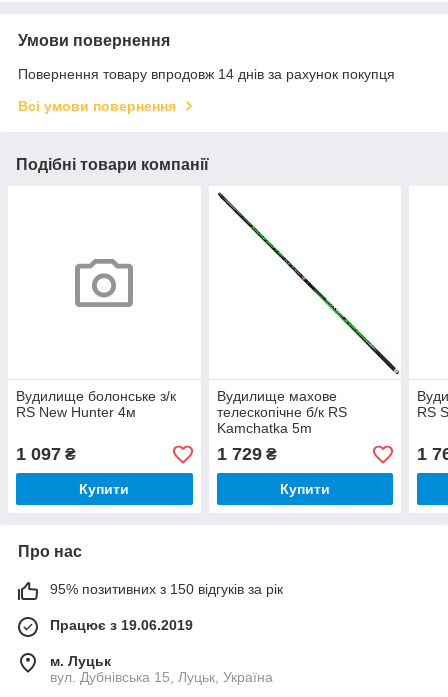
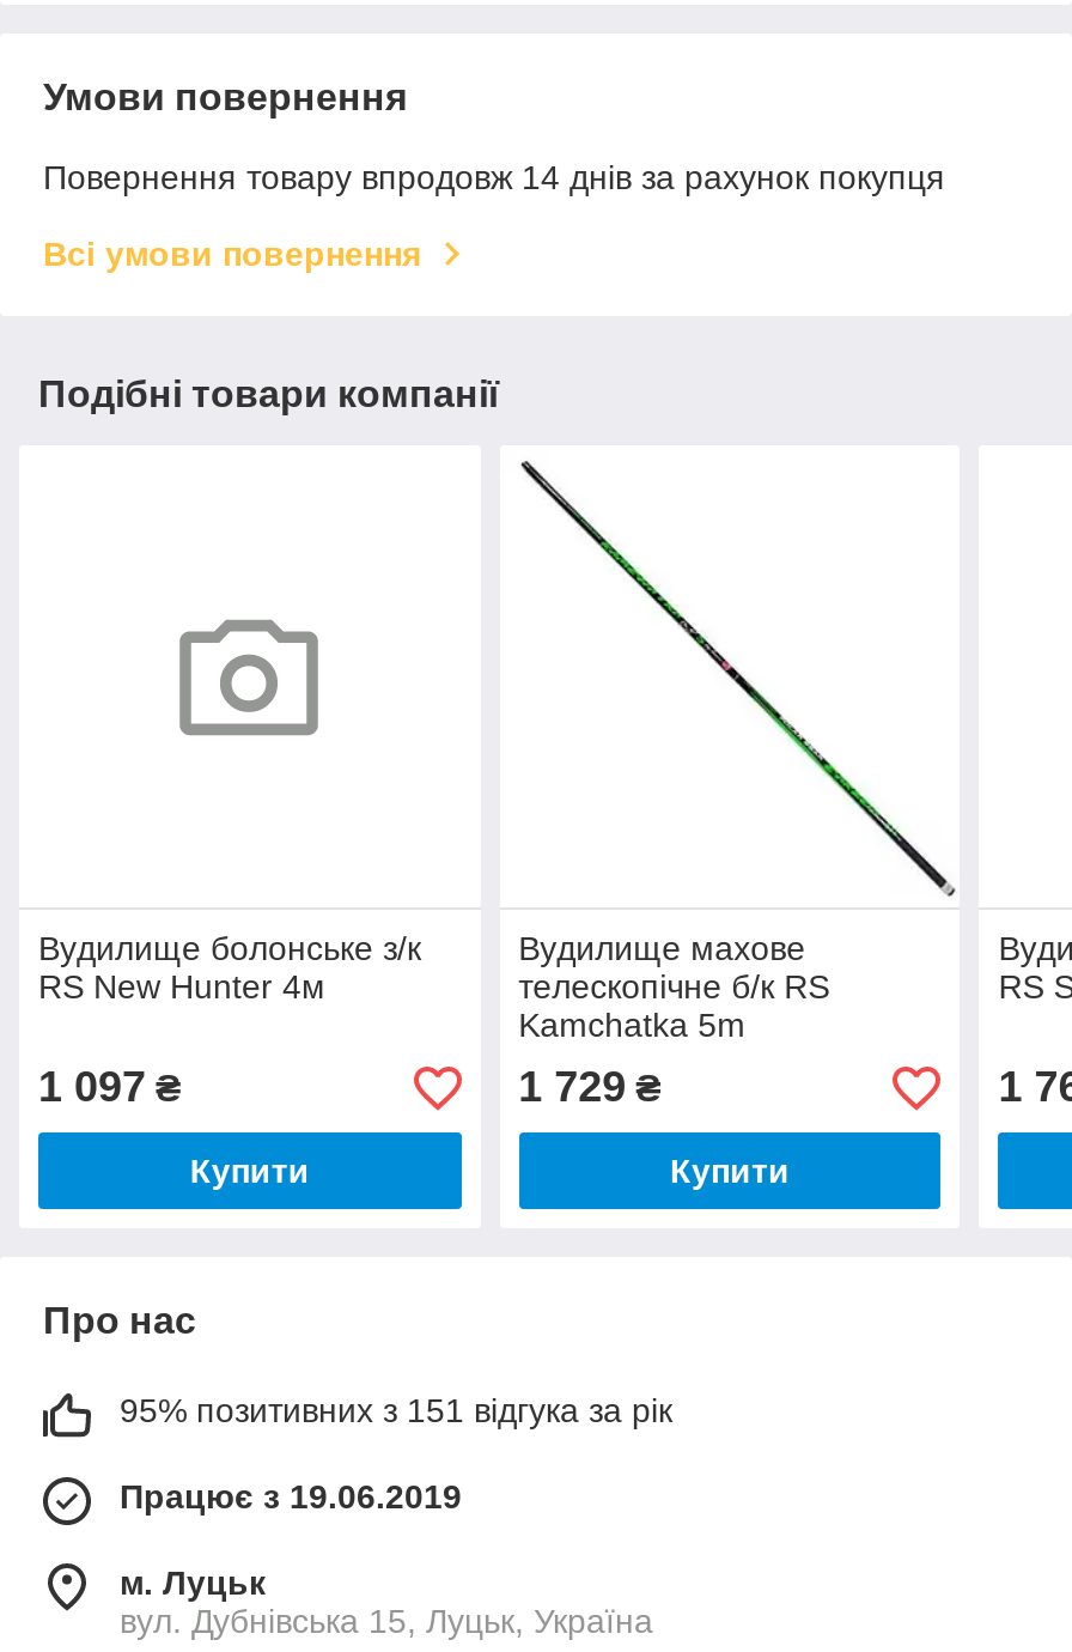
- 95% позитивних з 150 відгуків за рік
+ 95% позитивних з 151 відгука за рік
